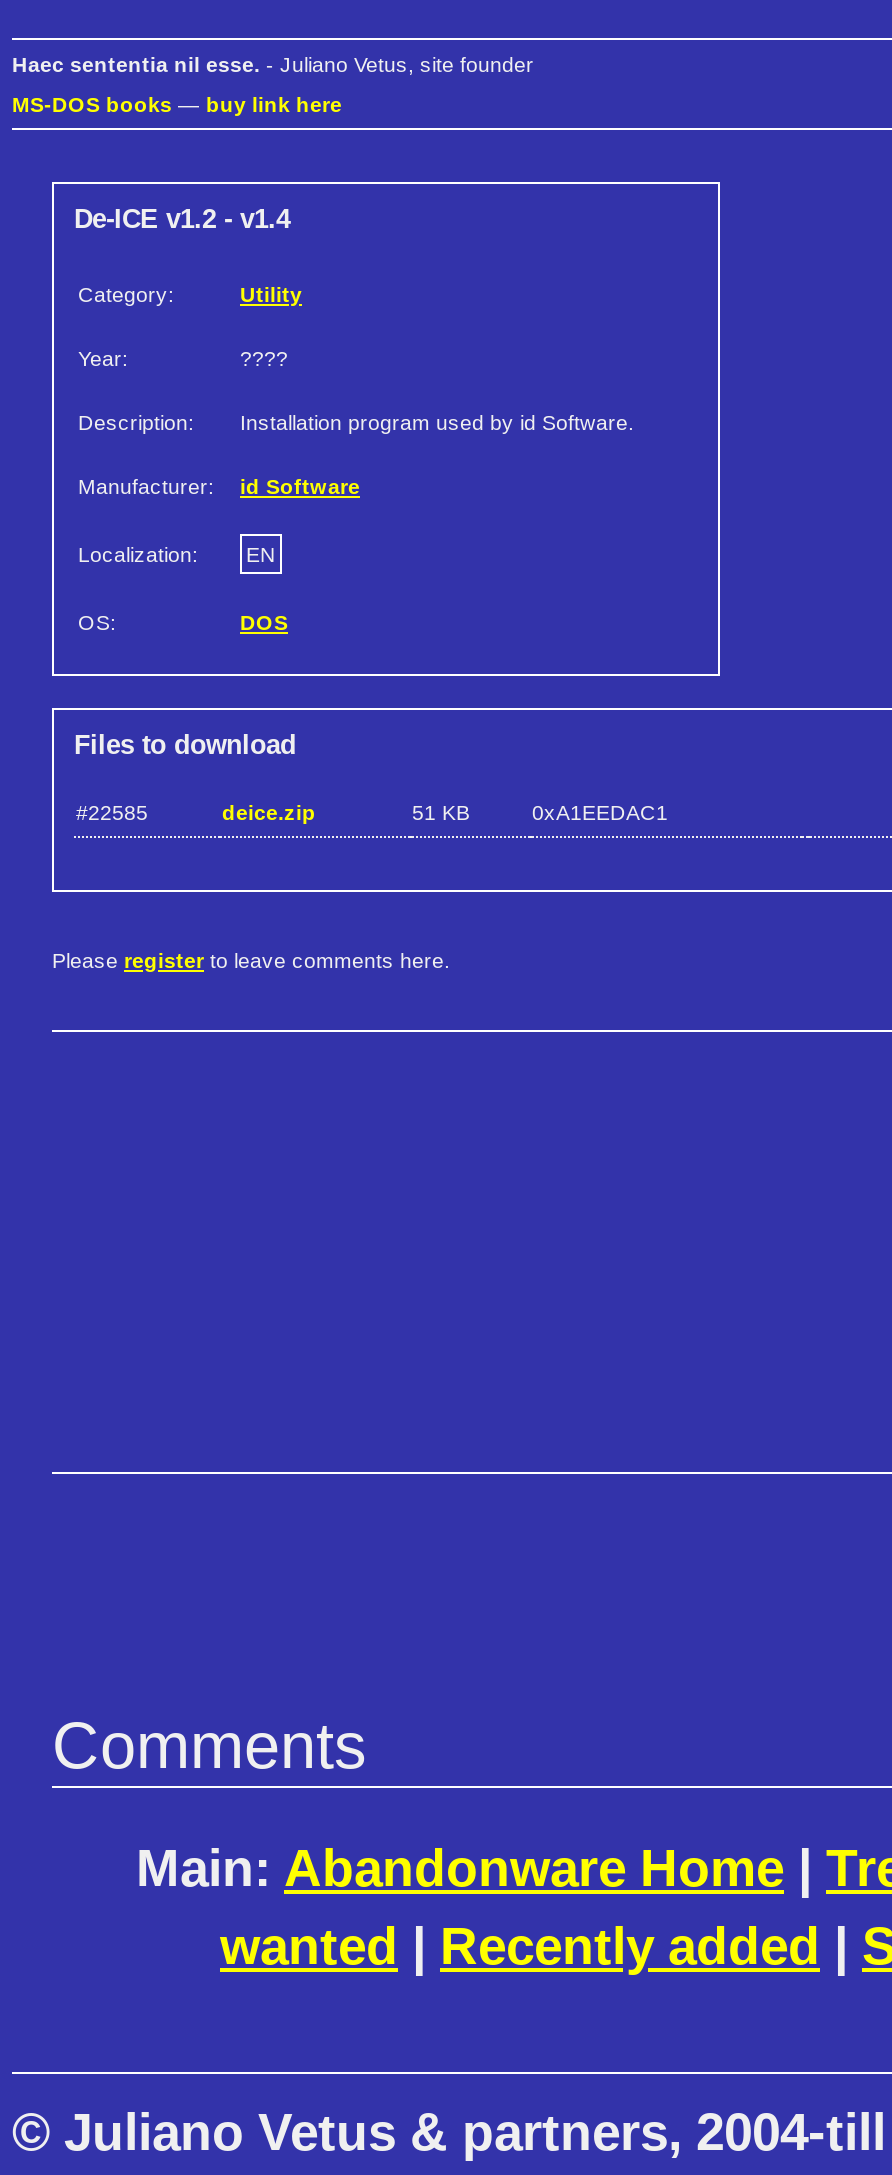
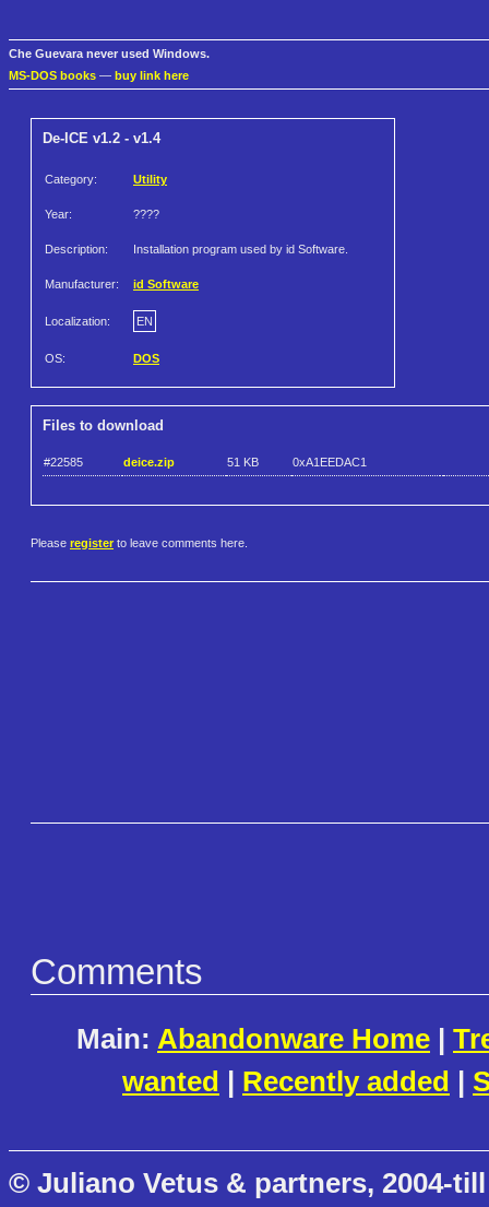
- Haec sententia nil esse. - Juliano Vetus, site founder
+ Che Guevara never used Windows.
